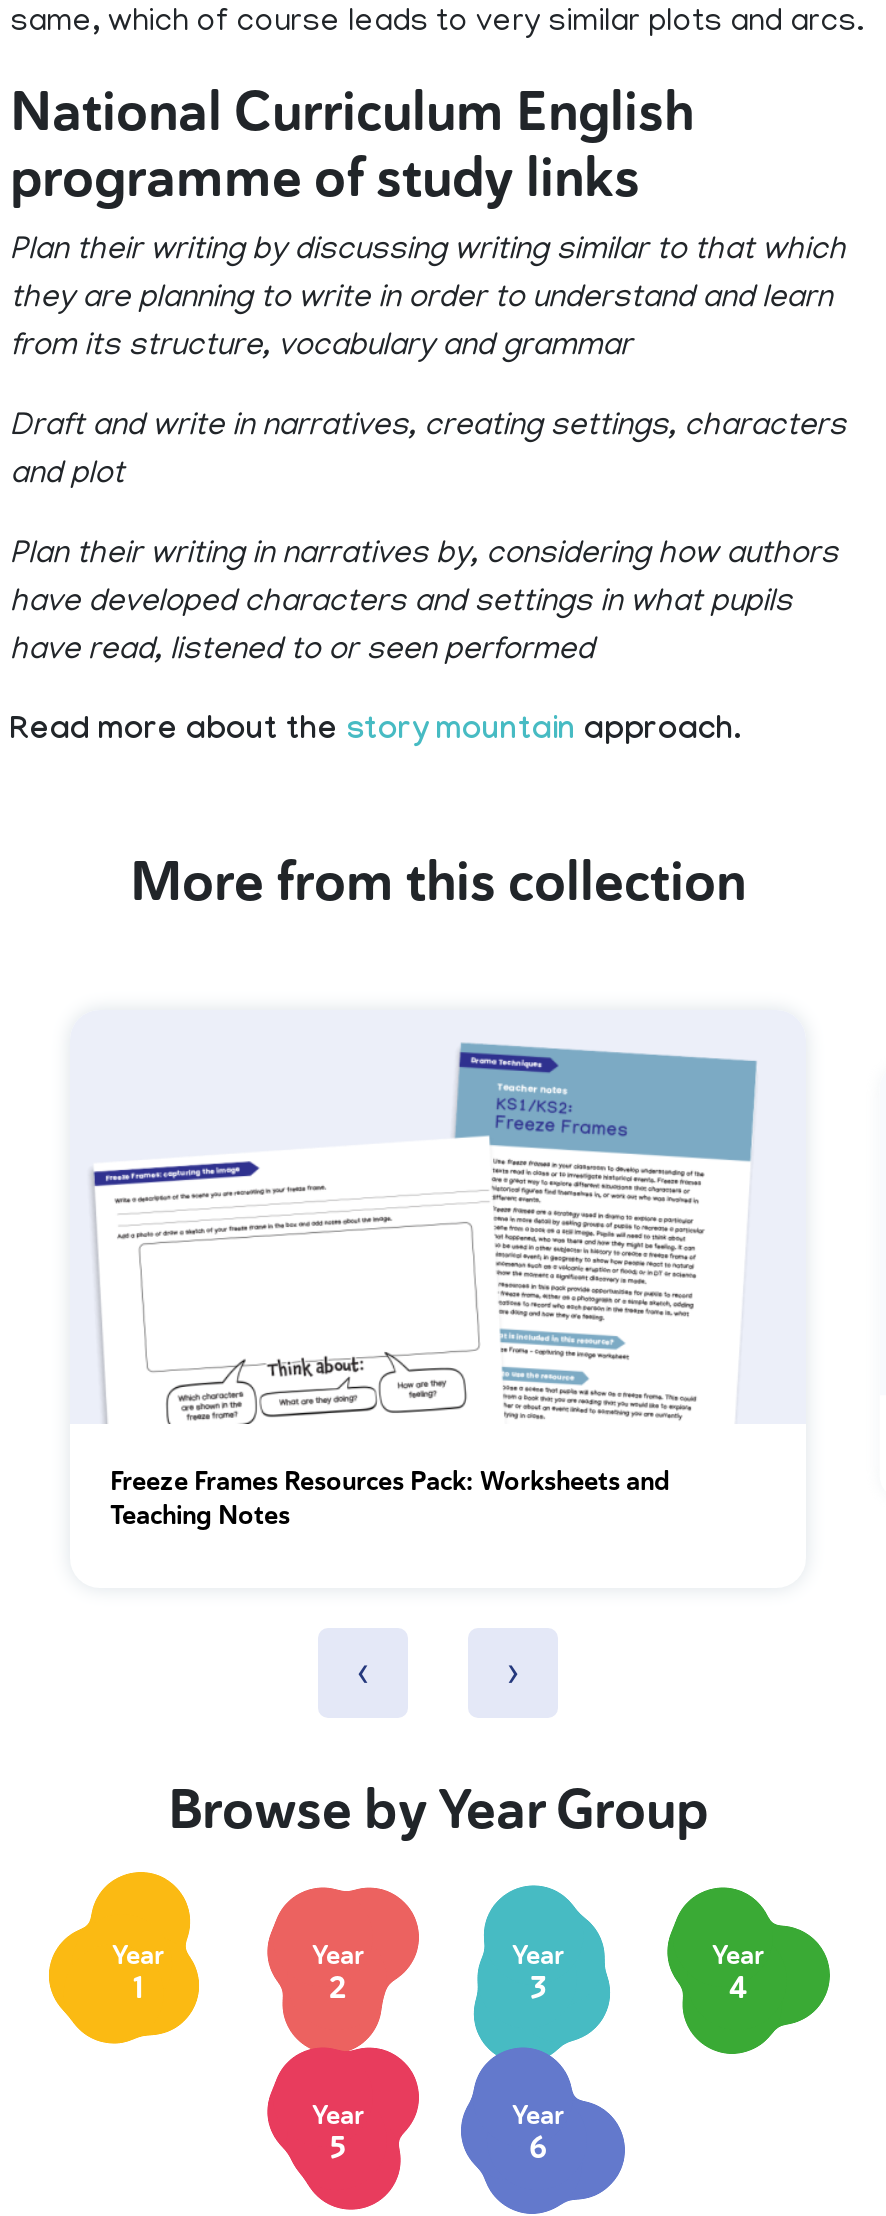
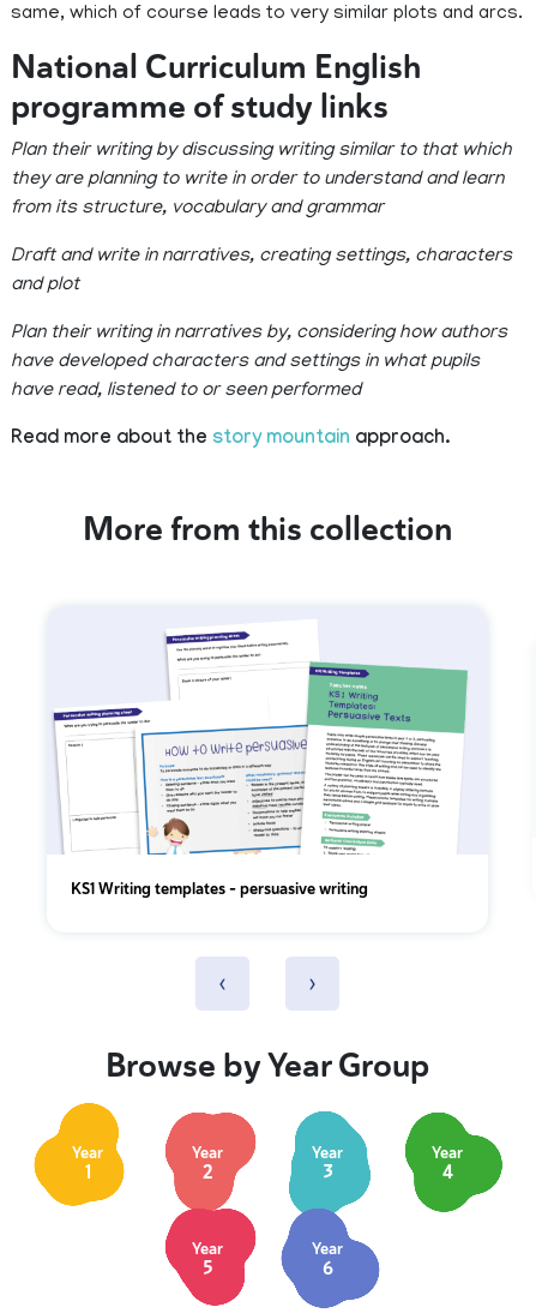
- [image]
- Freeze Frames Resources Pack: Worksheets and
- Teaching Notes
+ [image]
+ KS1 Writing templates - persuasive writing
